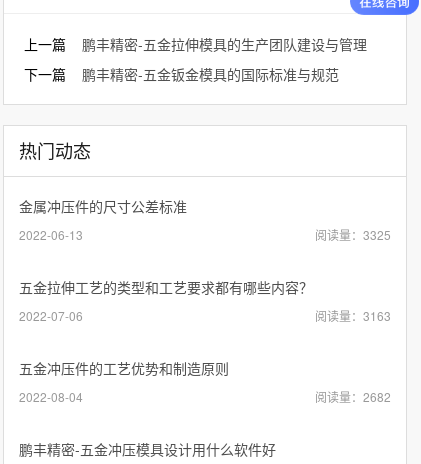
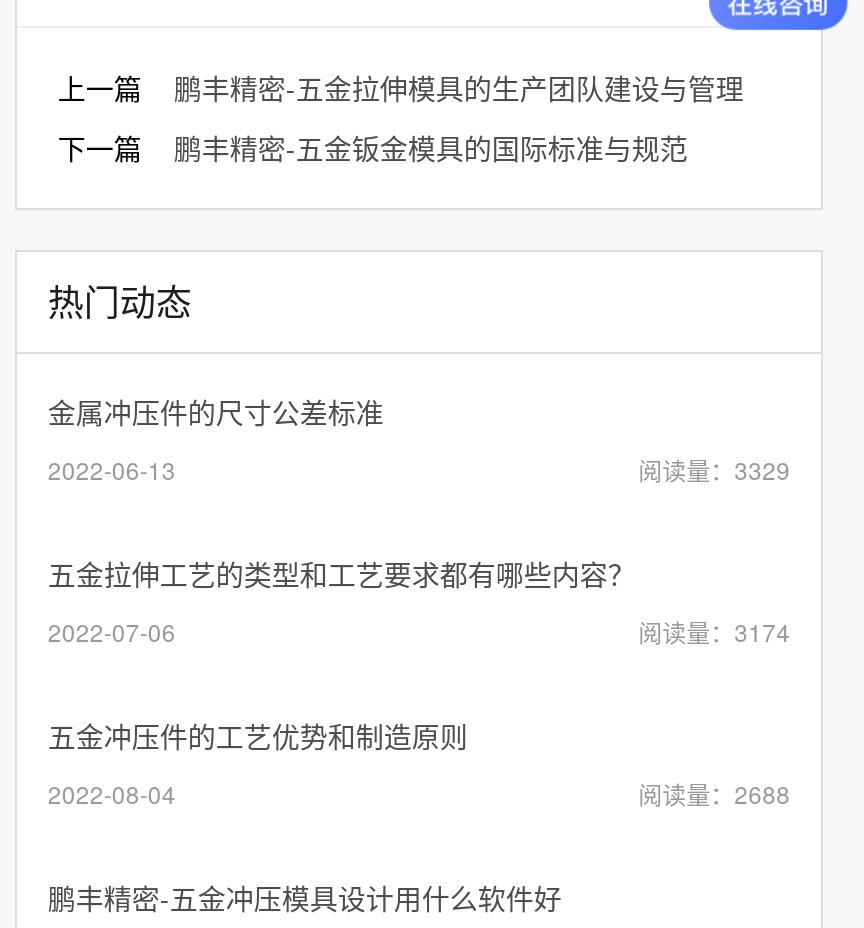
- 阅读量：3325
+ 阅读量：3329

- 阅读量：3163
+ 阅读量：3174

- 阅读量：2682
+ 阅读量：2688
